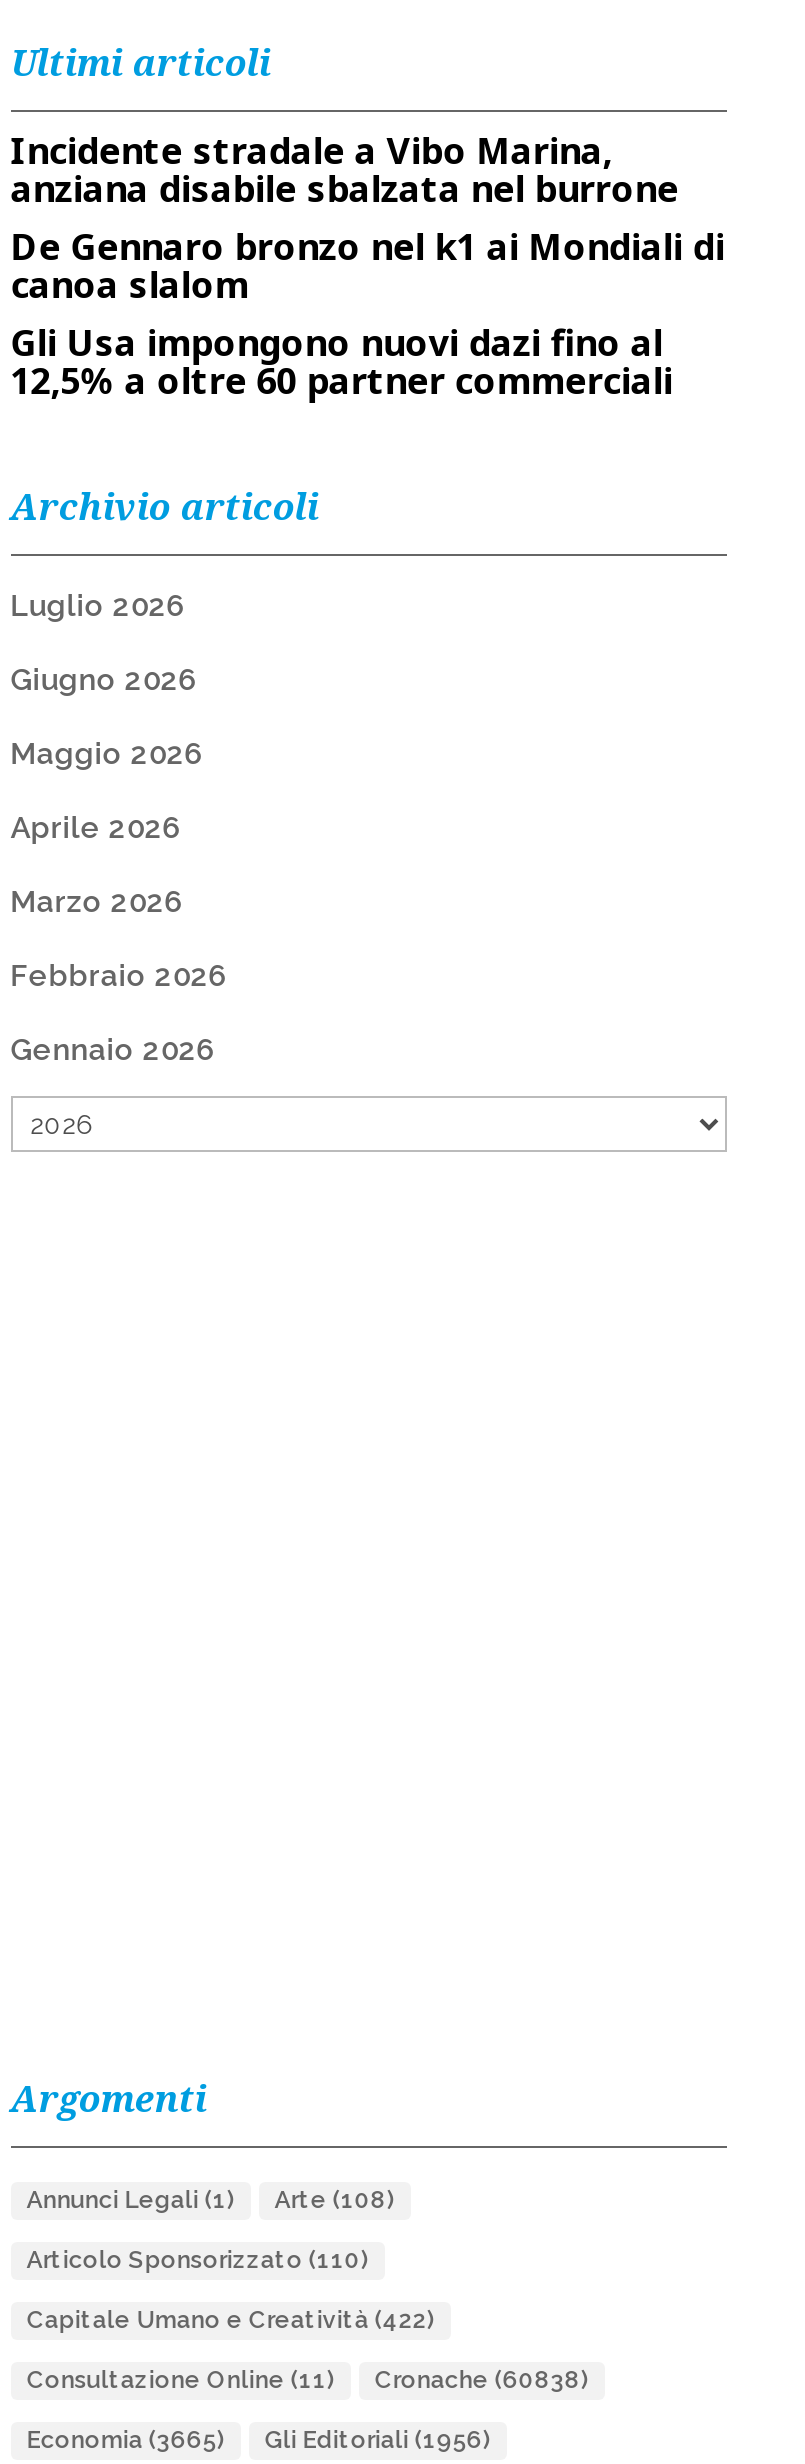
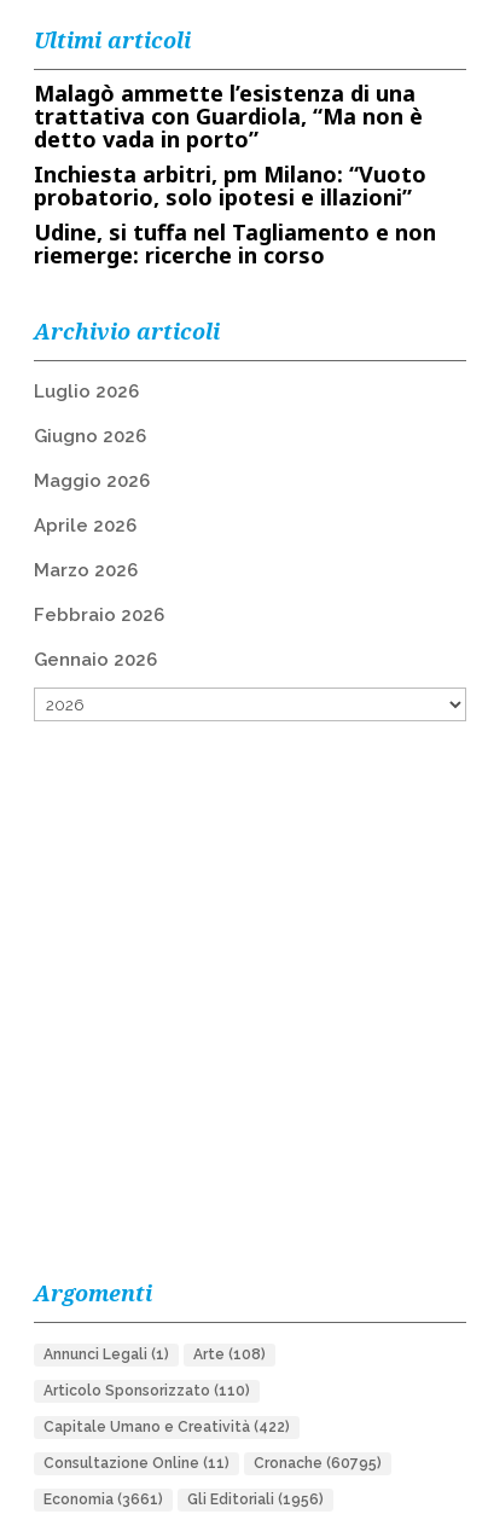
- Incidente stradale a Vibo Marina,
- anziana disabile sbalzata nel burrone
- De Gennaro bronzo nel k1 ai Mondiali di
- canoa slalom
- Gli Usa impongono nuovi dazi fino al
- 12,5% a oltre 60 partner commerciali
+ Malagò ammette l’esistenza di una
+ trattativa con Guardiola, “Ma non è
+ detto vada in porto”
+ Inchiesta arbitri, pm Milano: “Vuoto
+ probatorio, solo ipotesi e illazioni”
+ Udine, si tuffa nel Tagliamento e non
+ riemerge: ricerche in corso

- Consultazione Online (11) Cronache (60838)
+ Consultazione Online (11) Cronache (60795)

- Economia (3665) Gli Editoriali (1956)
+ Economia (3661) Gli Editoriali (1956)
